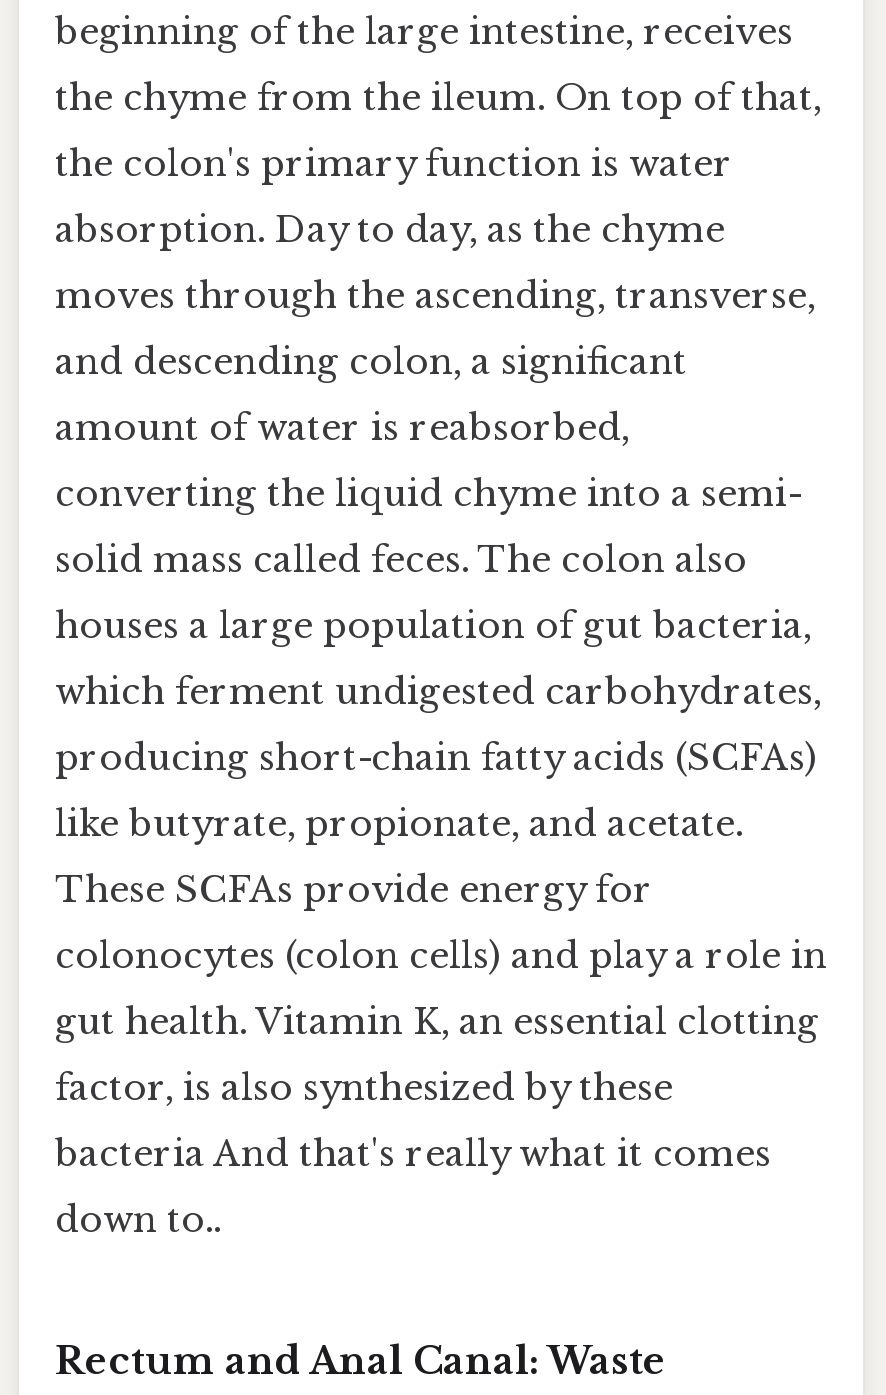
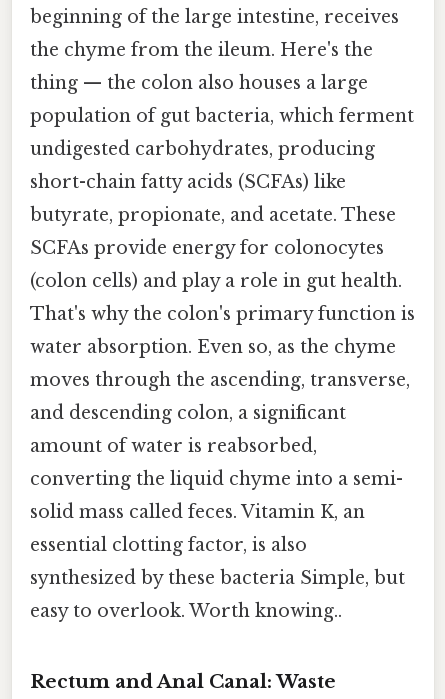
- the chyme from the ileum. On top of that,
- the colon's primary function is water
- absorption. Day to day, as the chyme
+ the chyme from the ileum. Here's the
+ thing — the colon also houses a large
+ population of gut bacteria, which ferment
+ undigested carbohydrates, producing
+ short-chain fatty acids (SCFAs) like
+ butyrate, propionate, and acetate. These
+ SCFAs provide energy for colonocytes
+ (colon cells) and play a role in gut health.
+ That's why the colon's primary function is
+ water absorption. Even so, as the chyme

moved down: moves through the ascending, transverse, | and descending colon, a significant | amount of water is reabsorbed, | converting the liquid chyme into a semi-

- solid mass called feces. The colon also
- houses a large population of gut bacteria,
- which ferment undigested carbohydrates,
- producing short-chain fatty acids (SCFAs)
- like butyrate, propionate, and acetate.
- These SCFAs provide energy for
- colonocytes (colon cells) and play a role in
- gut health. Vitamin K, an essential clotting
- factor, is also synthesized by these
- bacteria And that's really what it comes
- down to..
+ solid mass called feces. Vitamin K, an
+ essential clotting factor, is also
+ synthesized by these bacteria Simple, but
+ easy to overlook. Worth knowing..
